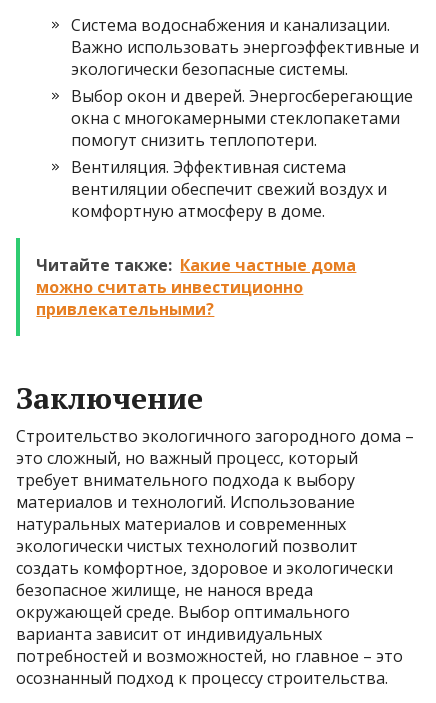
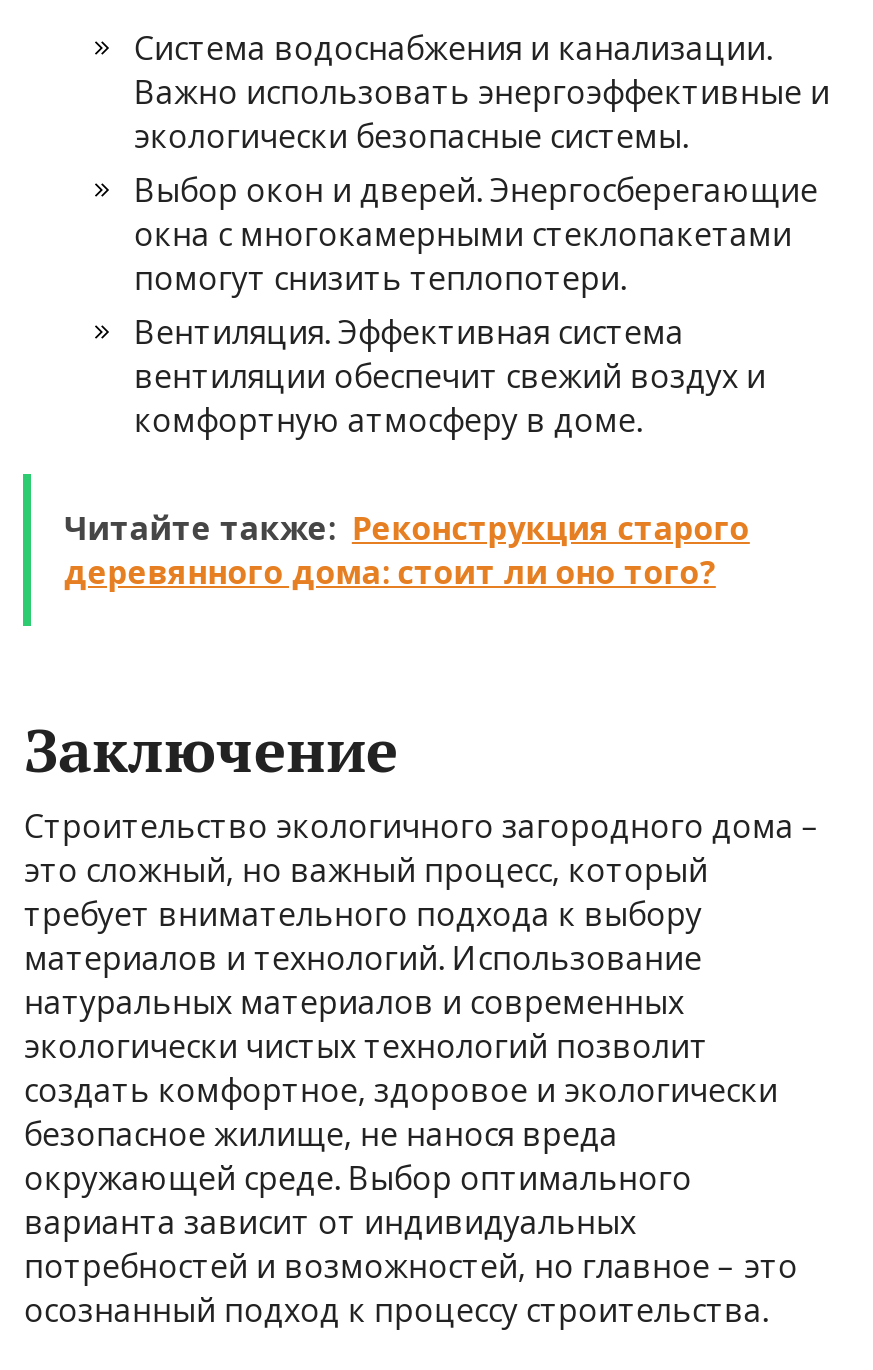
- Читайте также: Какие частные дома
- можно считать инвестиционно
- привлекательными?
+ Читайте также: Реконструкция старого
+ деревянного дома: стоит ли оно того?
